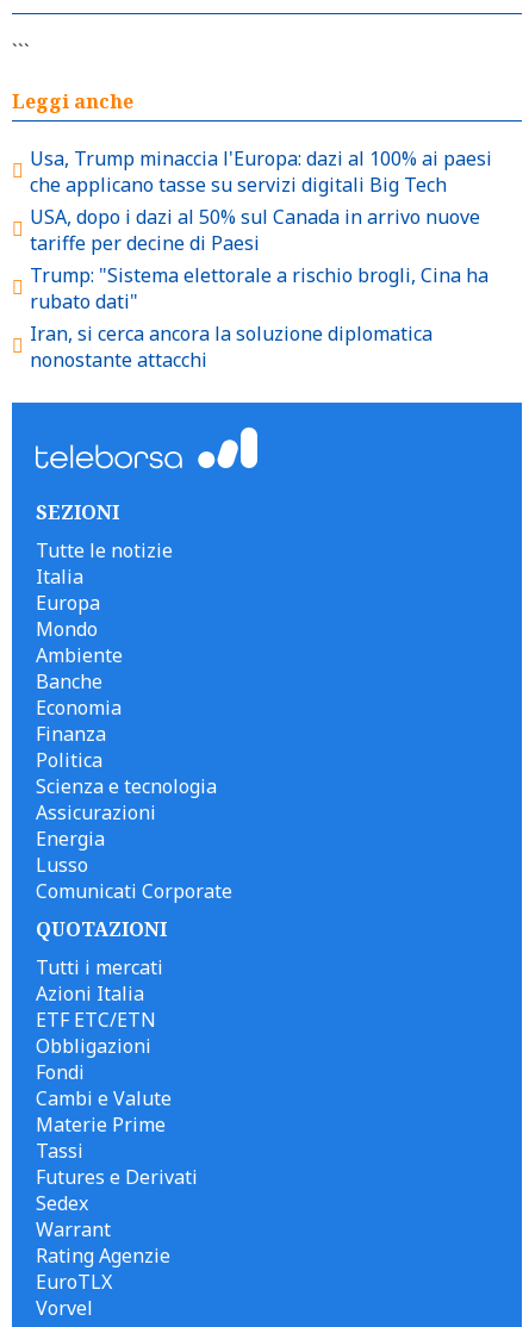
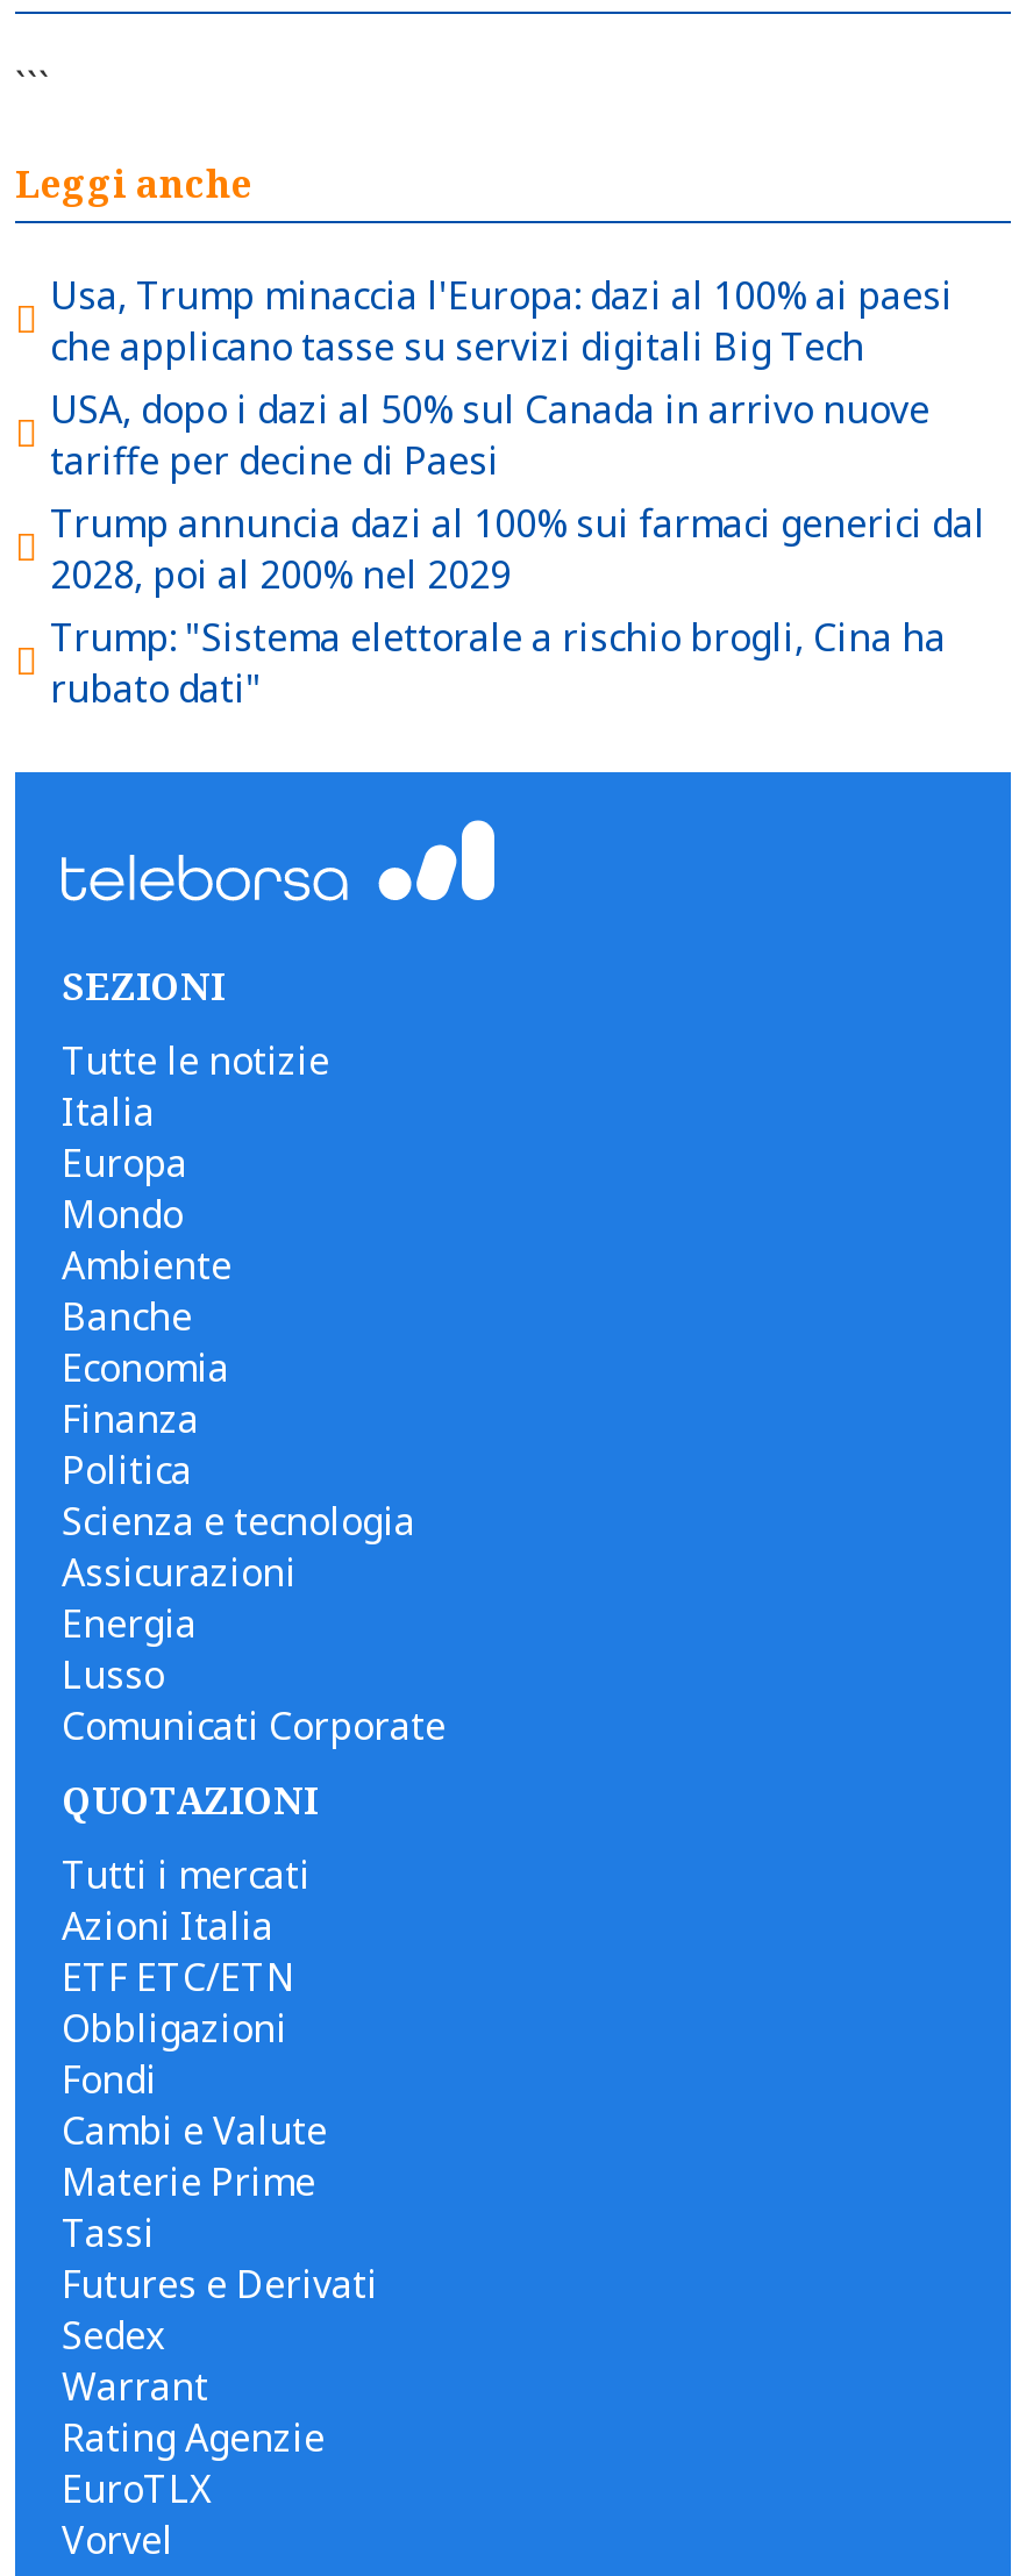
+ Trump annuncia dazi al 100% sui farmaci generici dal
+ 2028, poi al 200% nel 2029

moved down: Trump: "Sistema elettorale a rischio brogli, Cina ha | rubato dati"

- Iran, si cerca ancora la soluzione diplomatica
- nonostante attacchi
